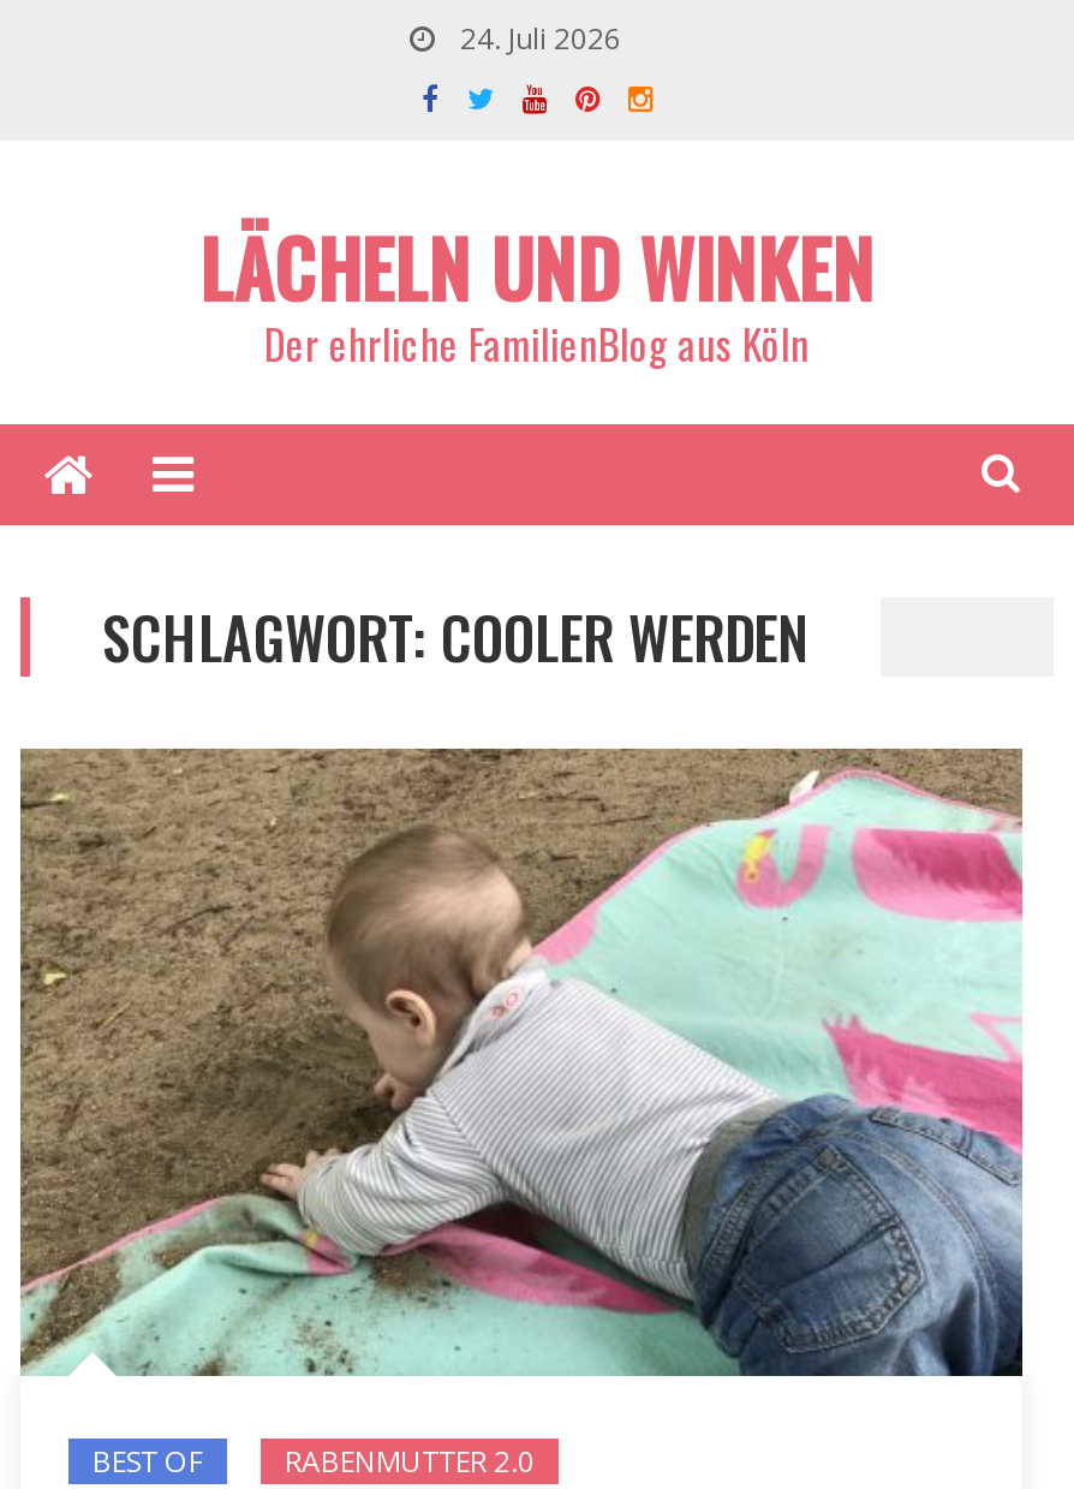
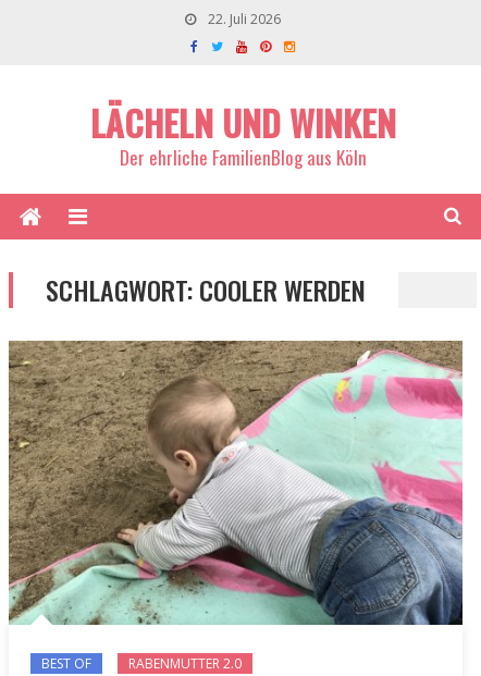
- 24. Juli 2026
+ 22. Juli 2026
